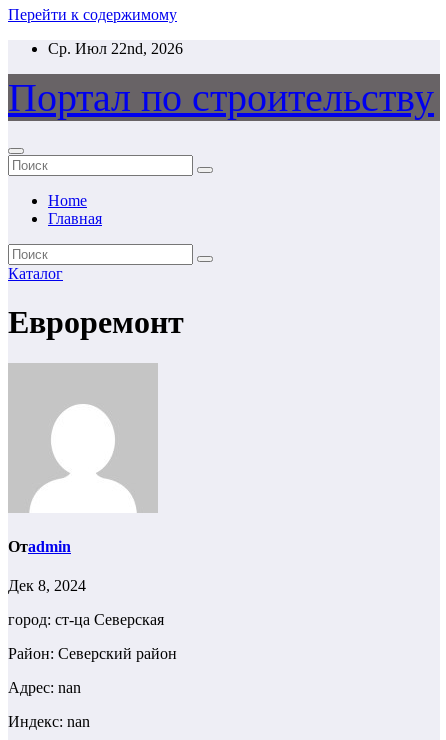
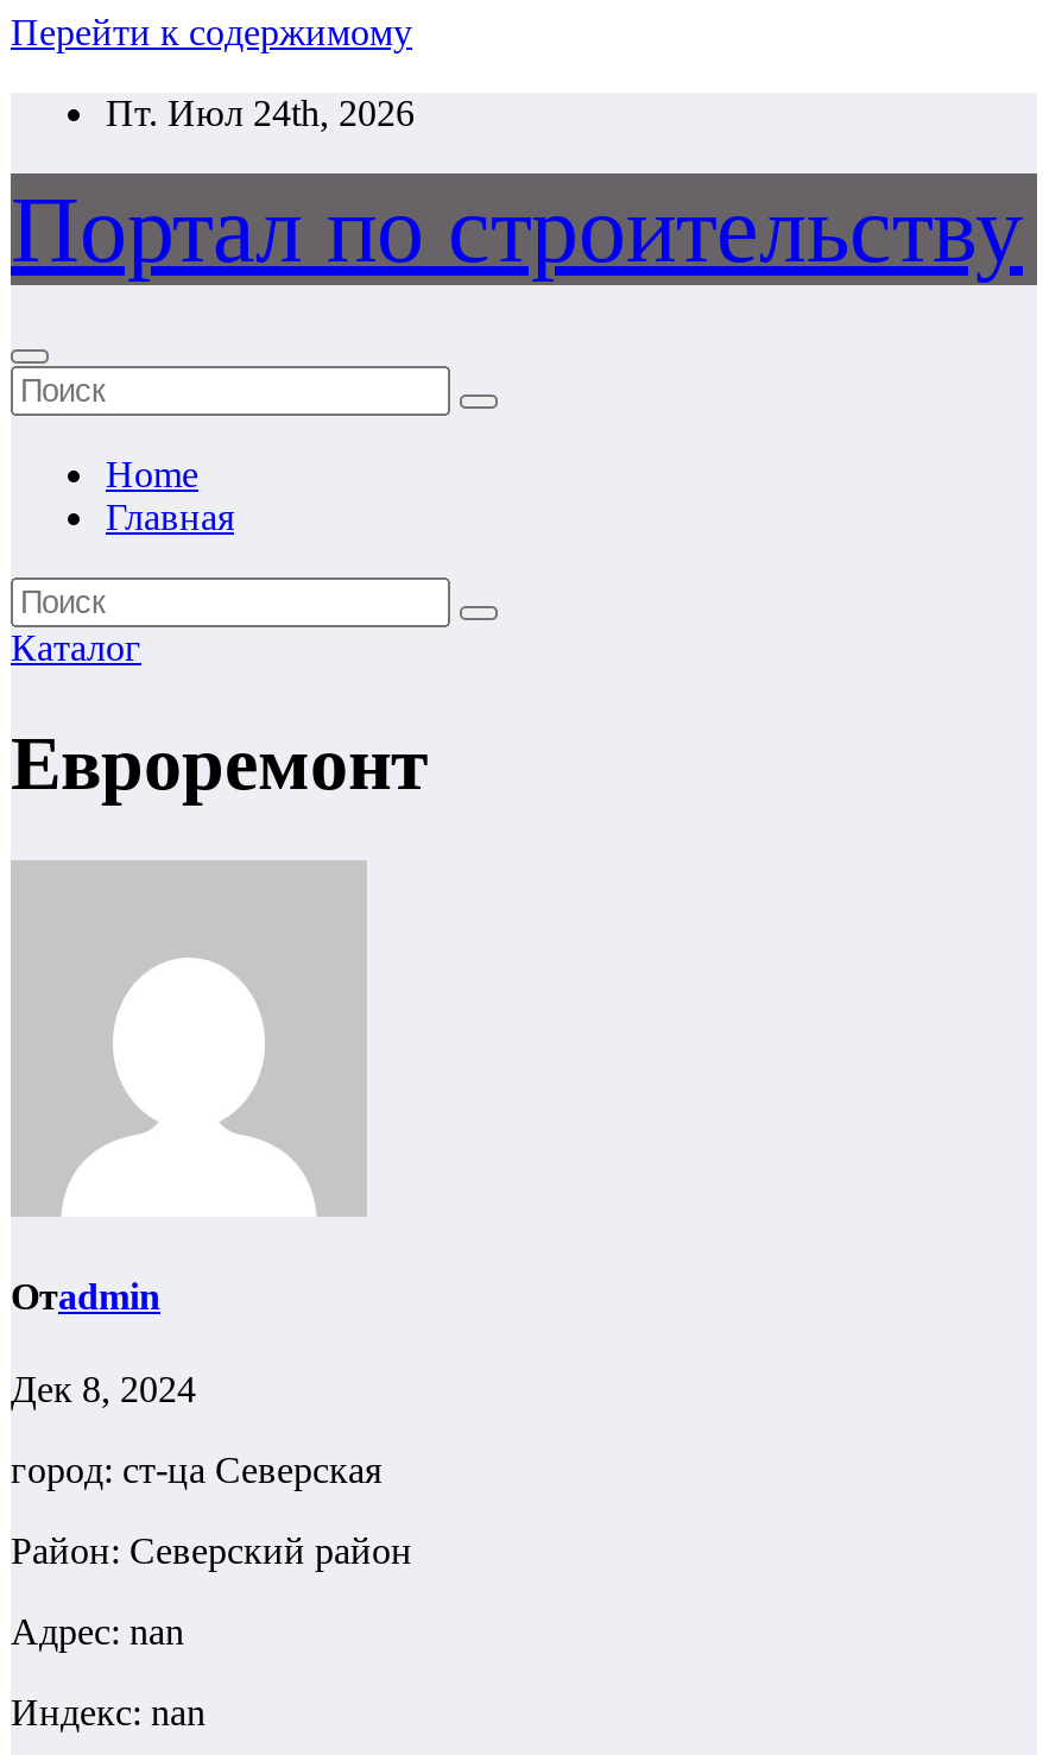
- Ср. Июл 22nd, 2026
+ Пт. Июл 24th, 2026
